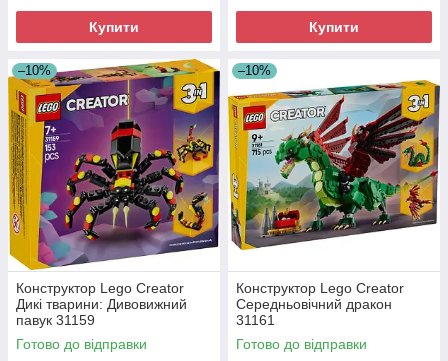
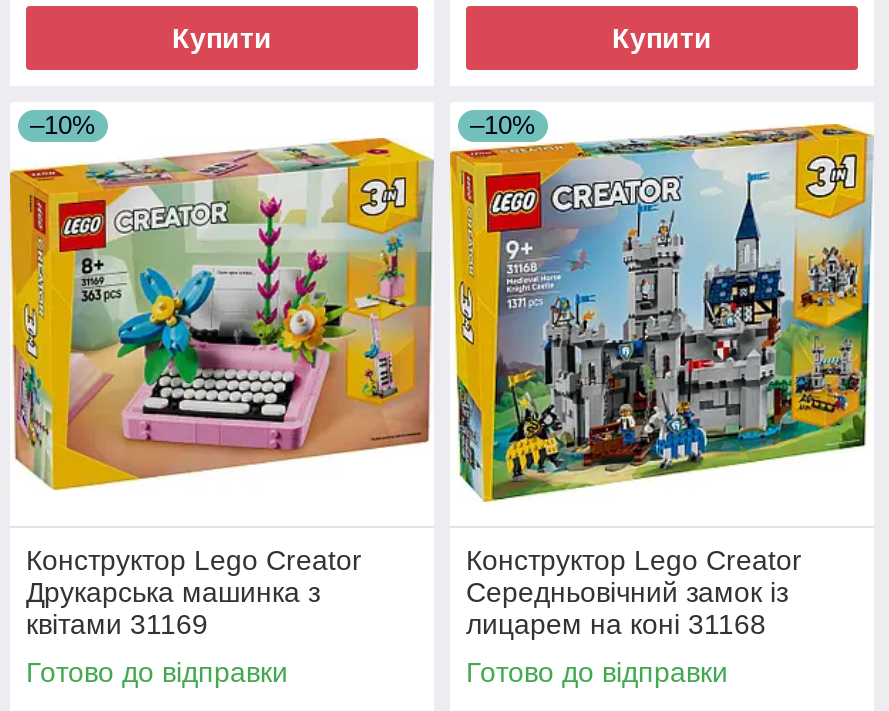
- [image]
- Дикі тварини: Дивовижний
- павук 31159
+ [image]
+ Друкарська машинка з
+ квітами 31169

- [image]
- Середньовічний дракон
- 31161
+ [image]
+ Середньовічний замок із
+ лицарем на коні 31168
